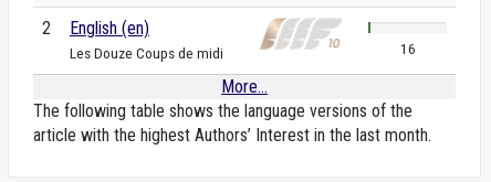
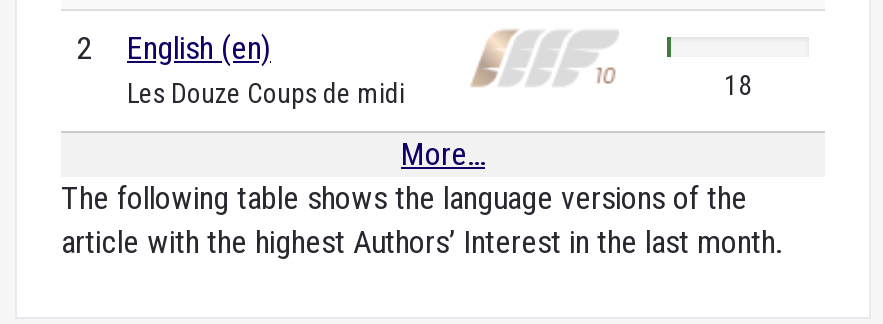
- 16
+ 18
